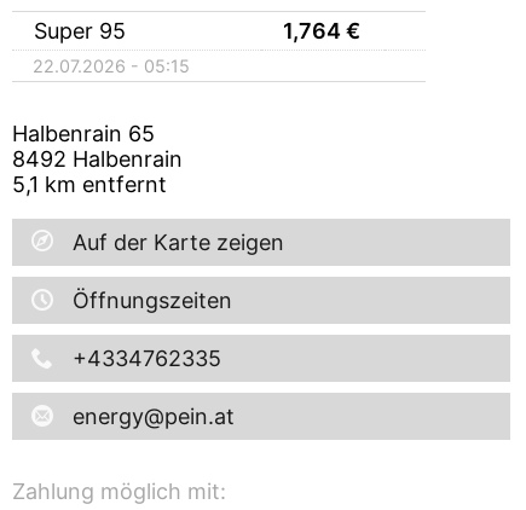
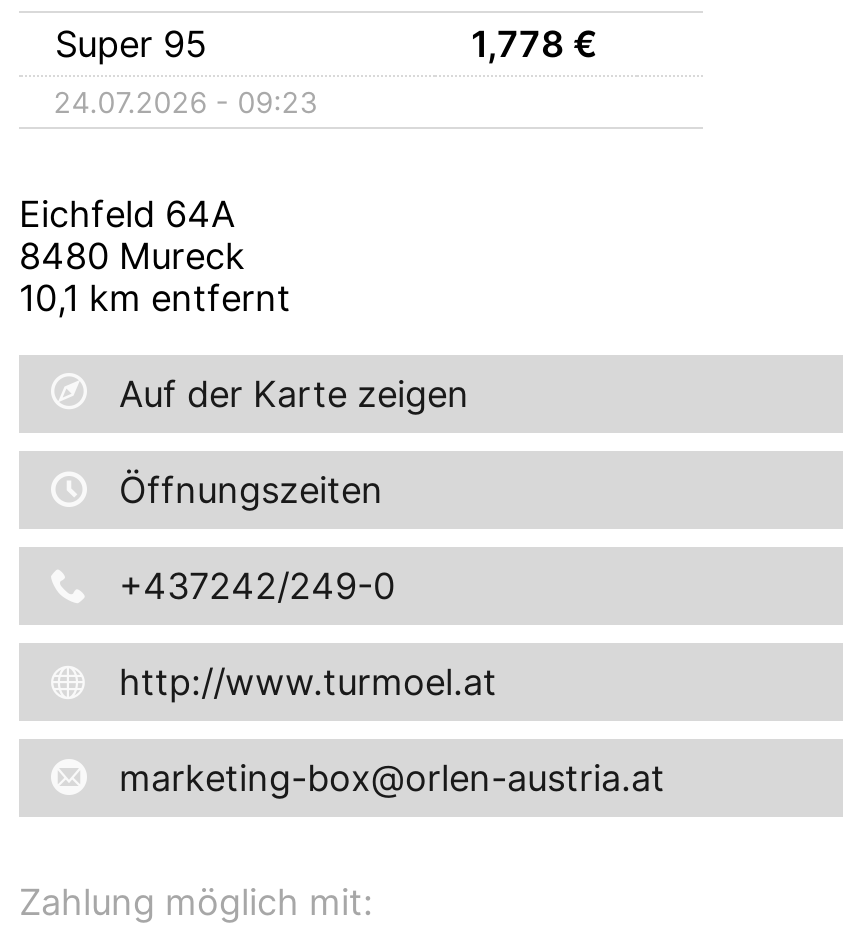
- 1,764 €
+ 1,778 €

- 22.07.2026 - 05:15
+ 24.07.2026 - 09:23

- Halbenrain 65
- 8492 Halbenrain
- 5,1 km entfernt
+ Eichfeld 64A
+ 8480 Mureck
+ 10,1 km entfernt

- +4334762335
- energy@pein.at
+ +437242/249-0
+ http://www.turmoel.at
+ marketing-box@orlen-austria.at
